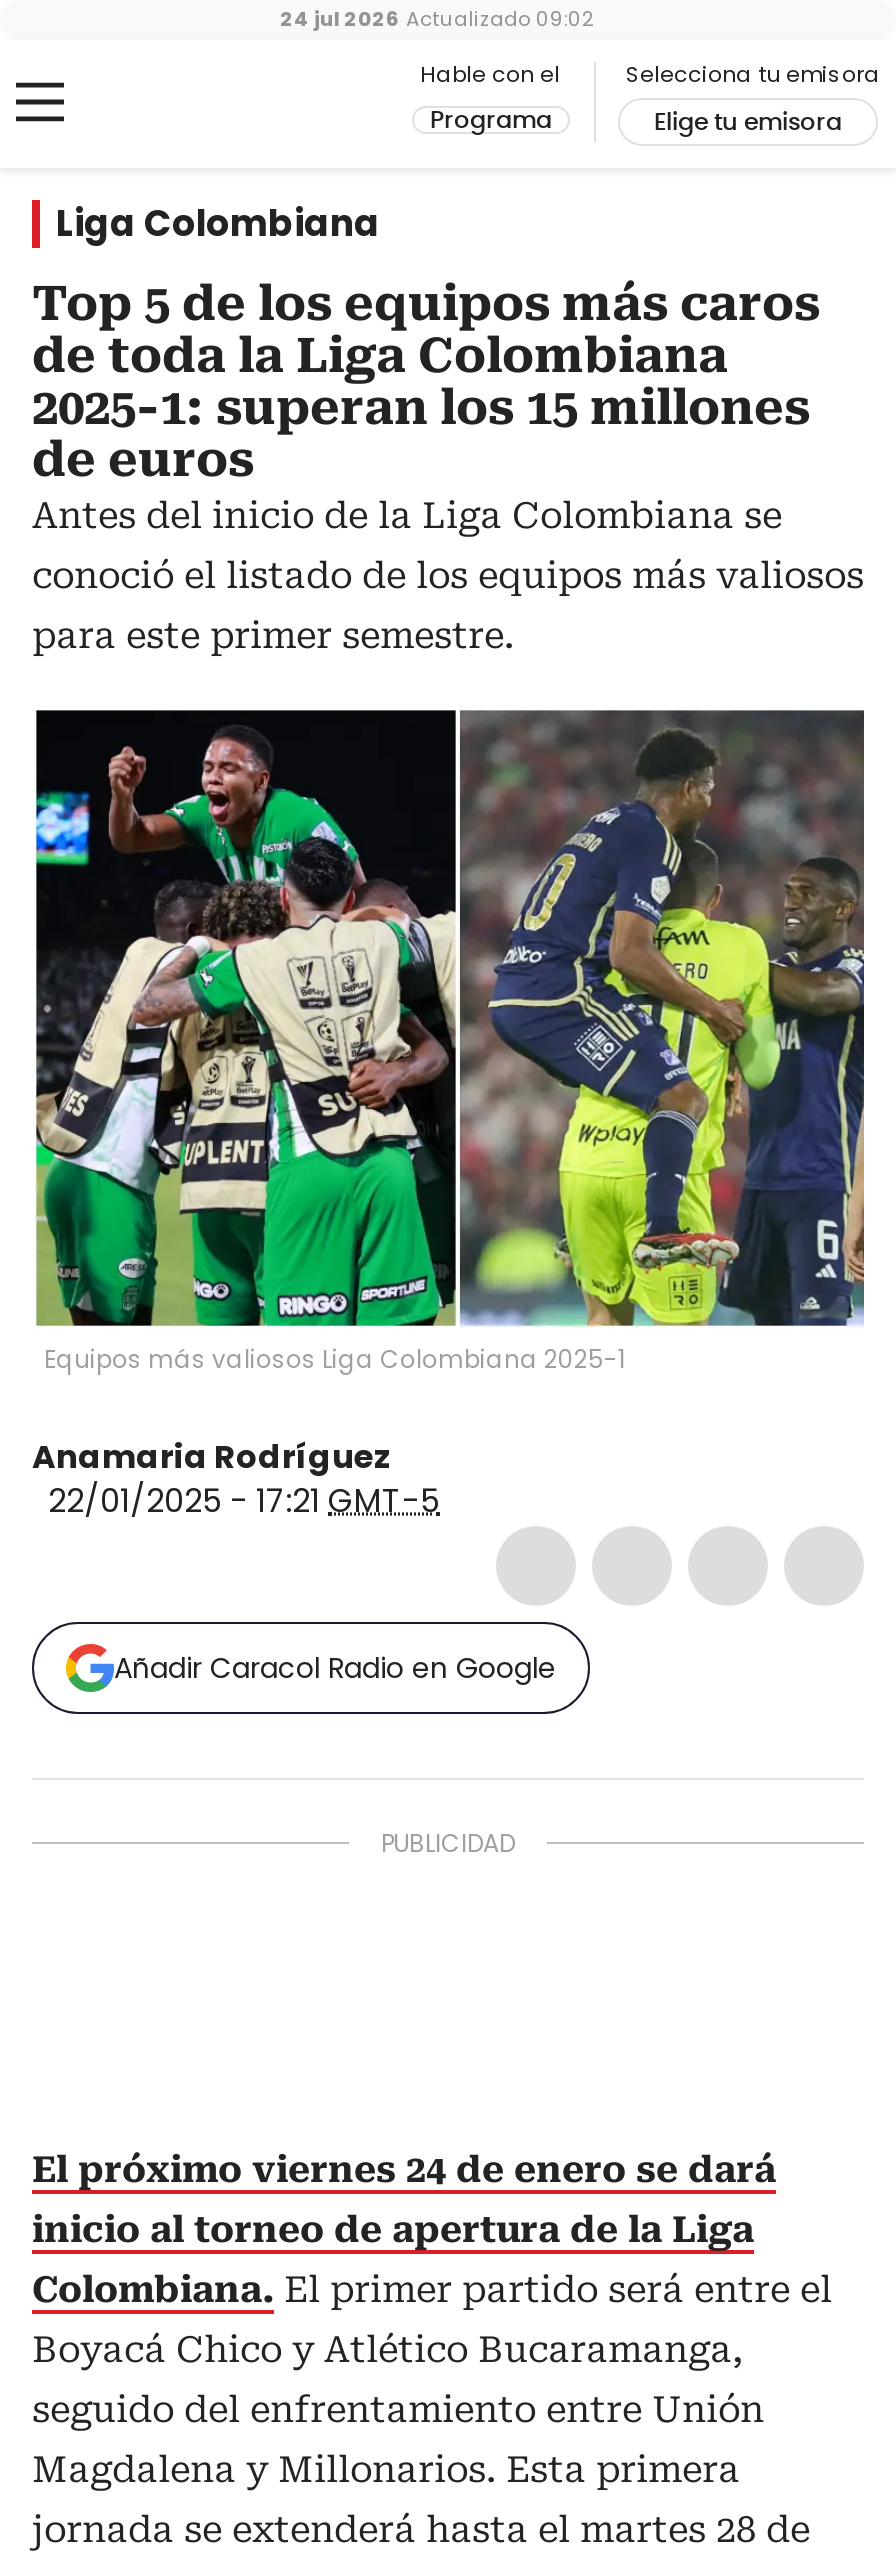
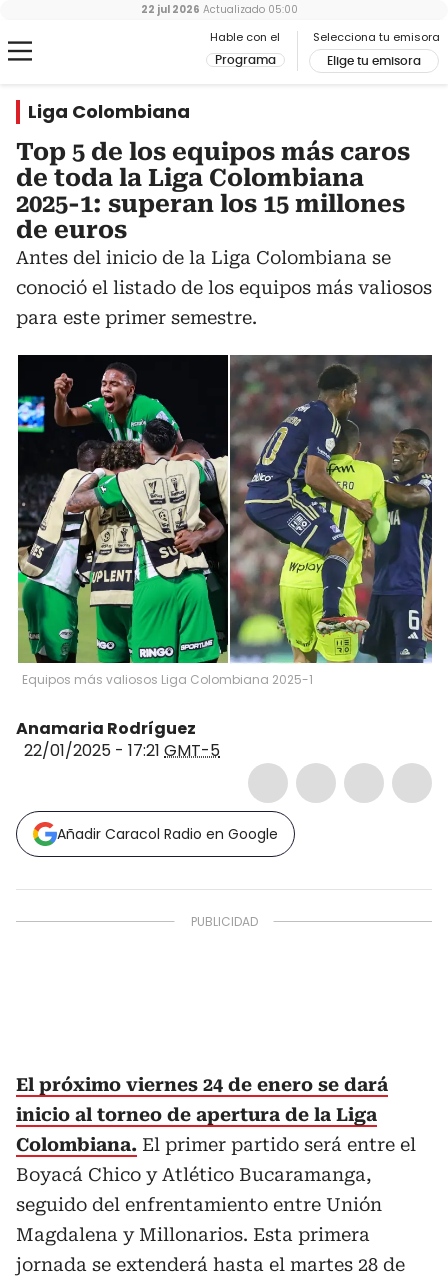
- 24 jul 2026 Actualizado 09:02
+ 22 jul 2026 Actualizado 05:00
